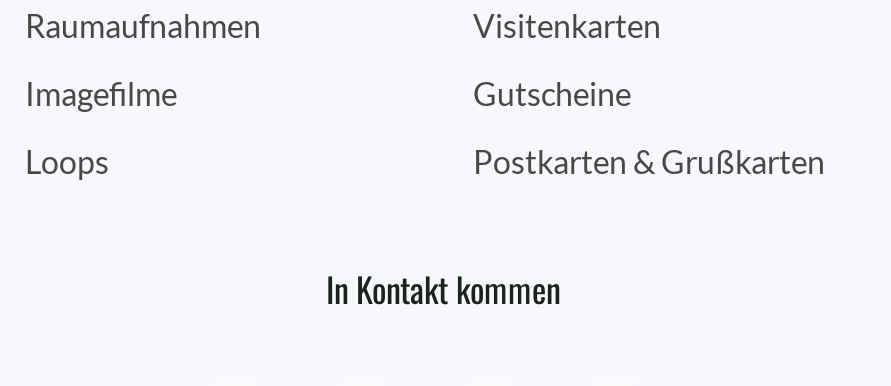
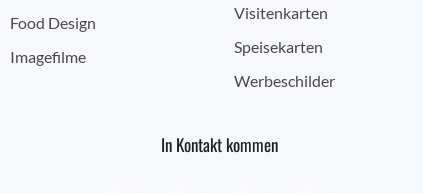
- Raumaufnahmen
+ Food Design

- Gutscheine
+ Speisekarten

- Loops

- Postkarten & Grußkarten
+ Werbeschilder
